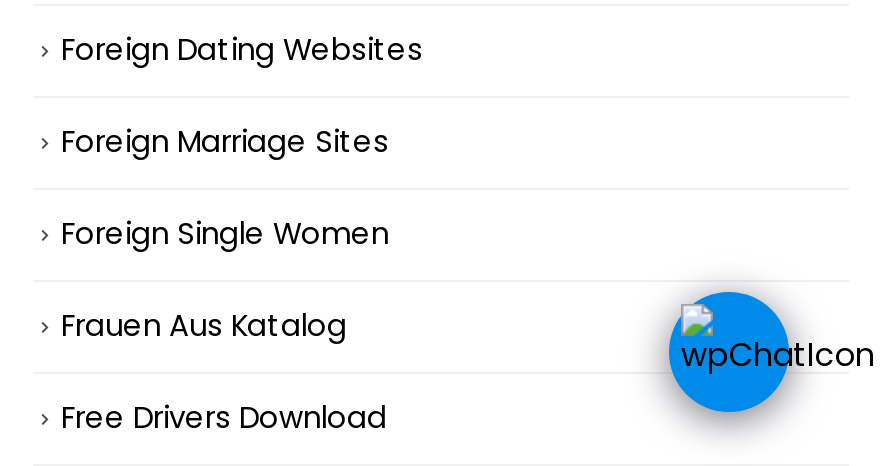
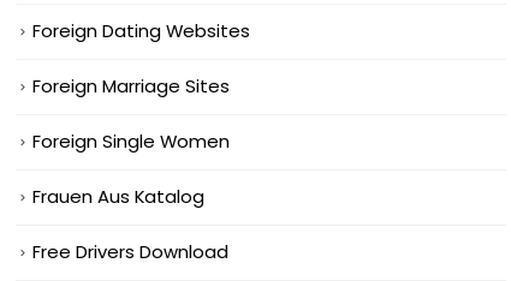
- [image]
